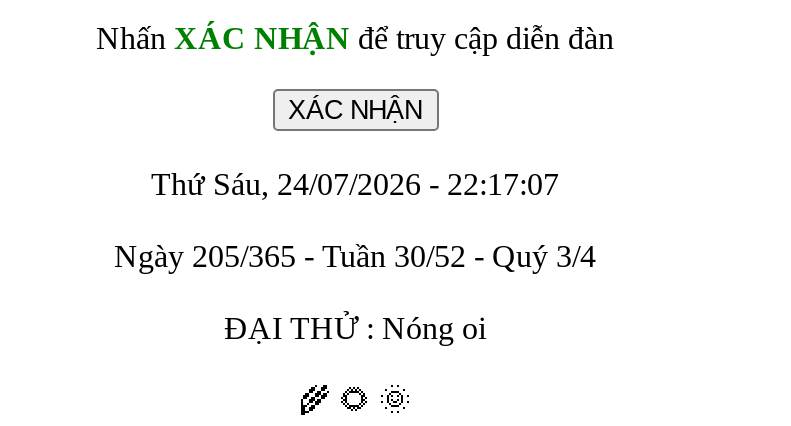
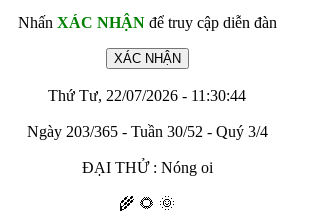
- Thứ Sáu, 24/07/2026 - 22:17:07
+ Thứ Tư, 22/07/2026 - 11:30:44

- Ngày 205/365 - Tuần 30/52 - Quý 3/4
+ Ngày 203/365 - Tuần 30/52 - Quý 3/4
